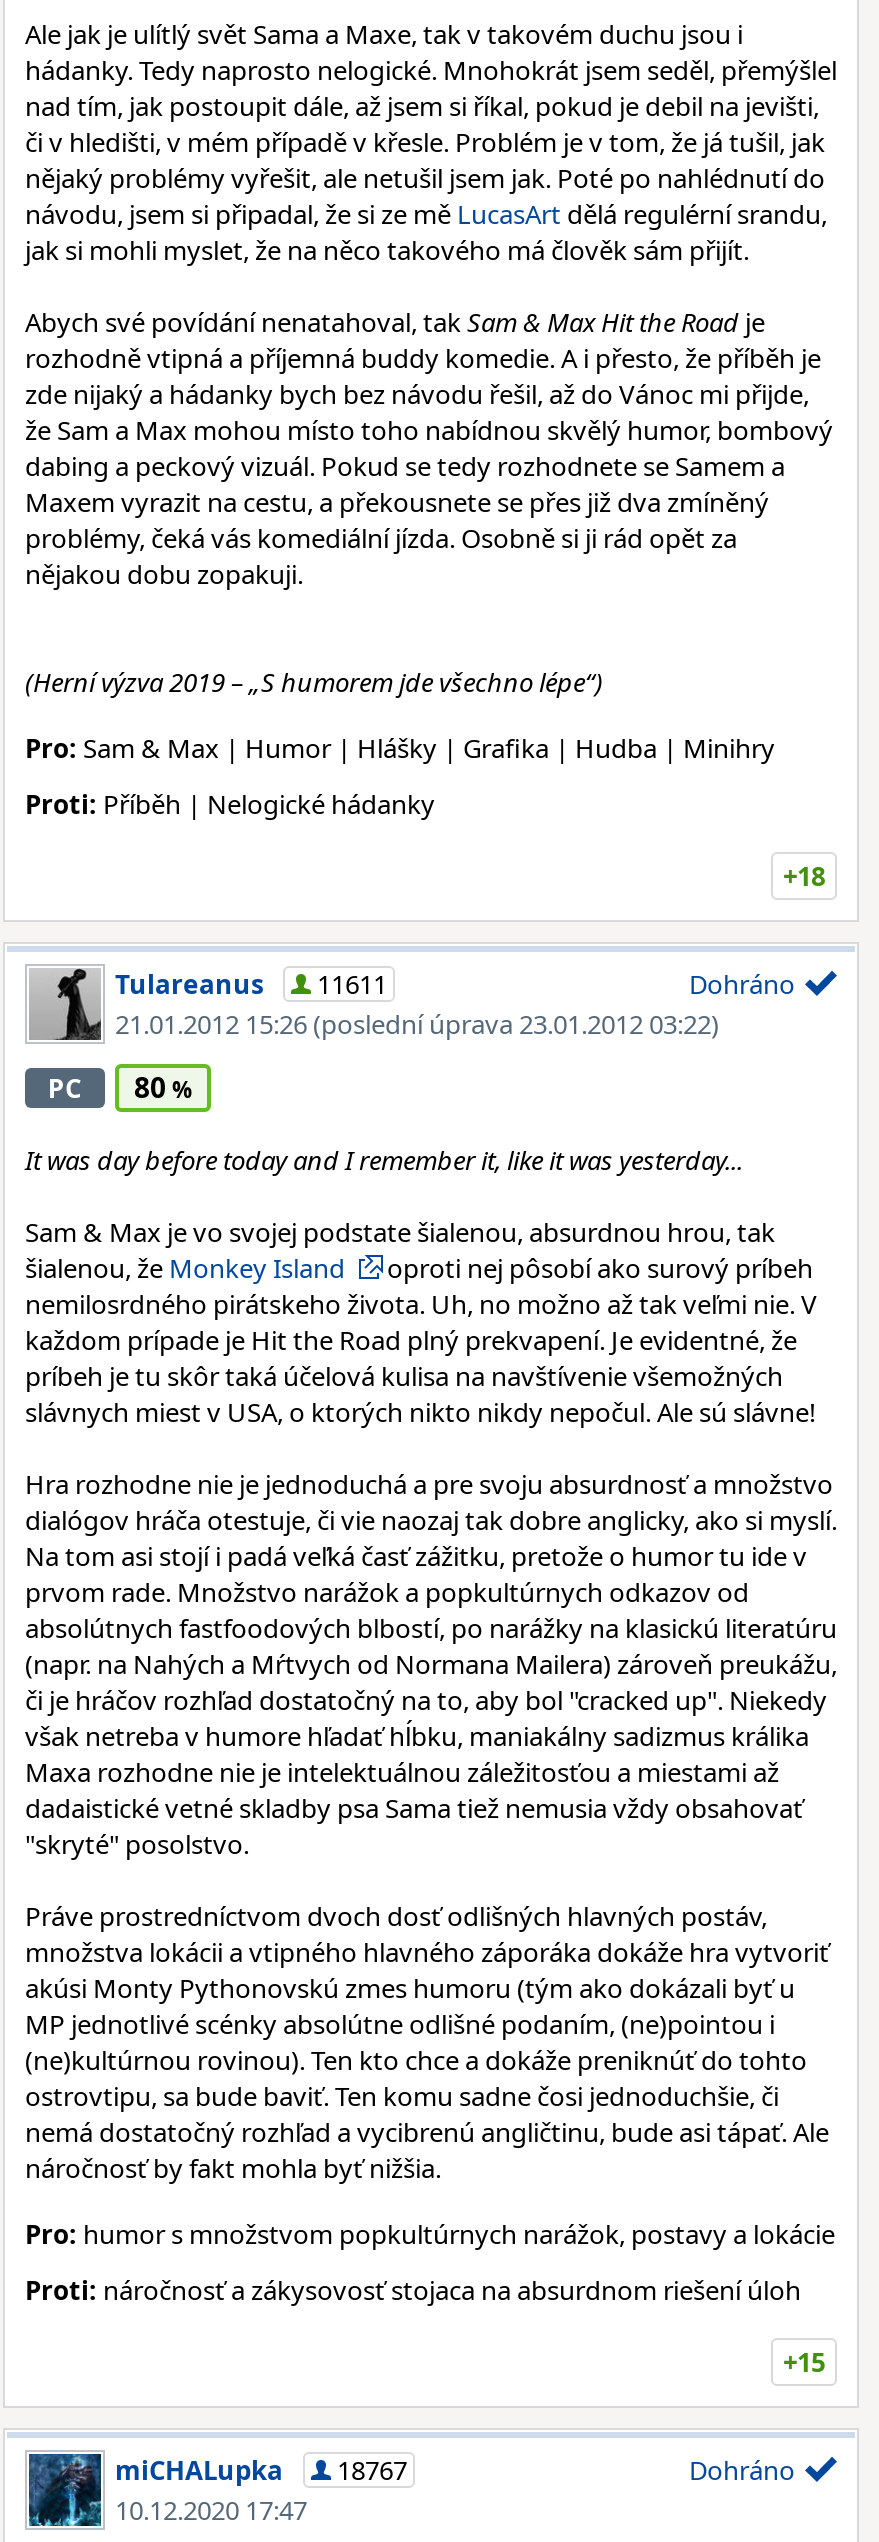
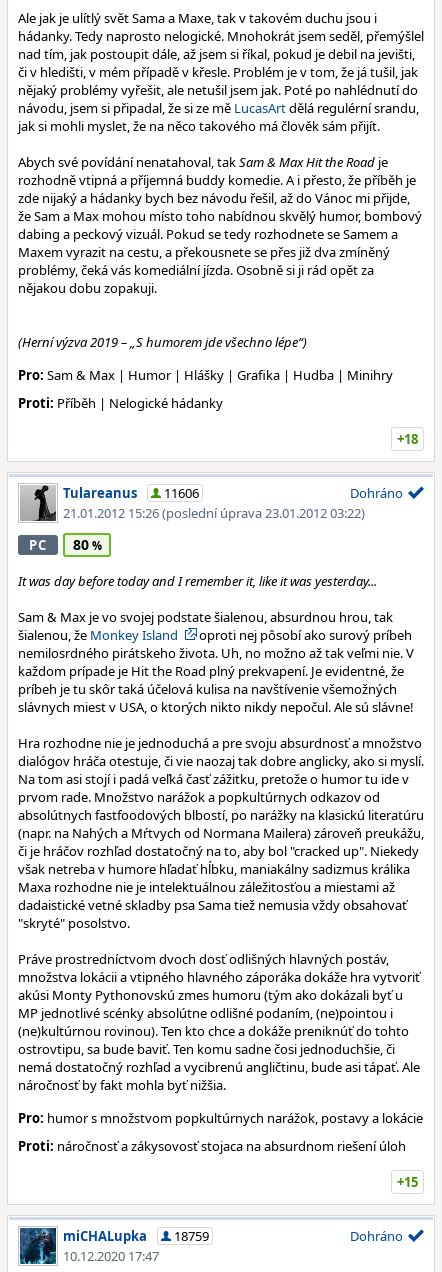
- Tulareanus 11611
+ Tulareanus 11606

- miCHALupka 18767
+ miCHALupka 18759
